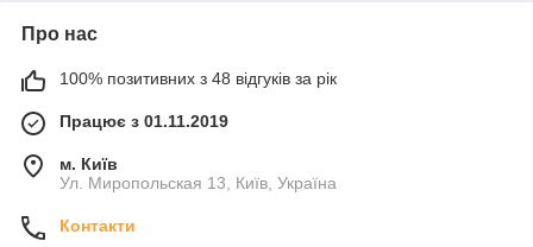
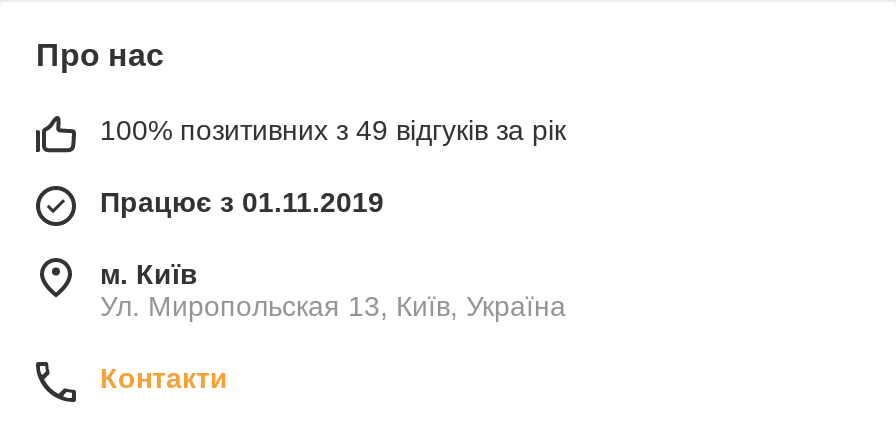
- 100% позитивних з 48 відгуків за рік
+ 100% позитивних з 49 відгуків за рік
